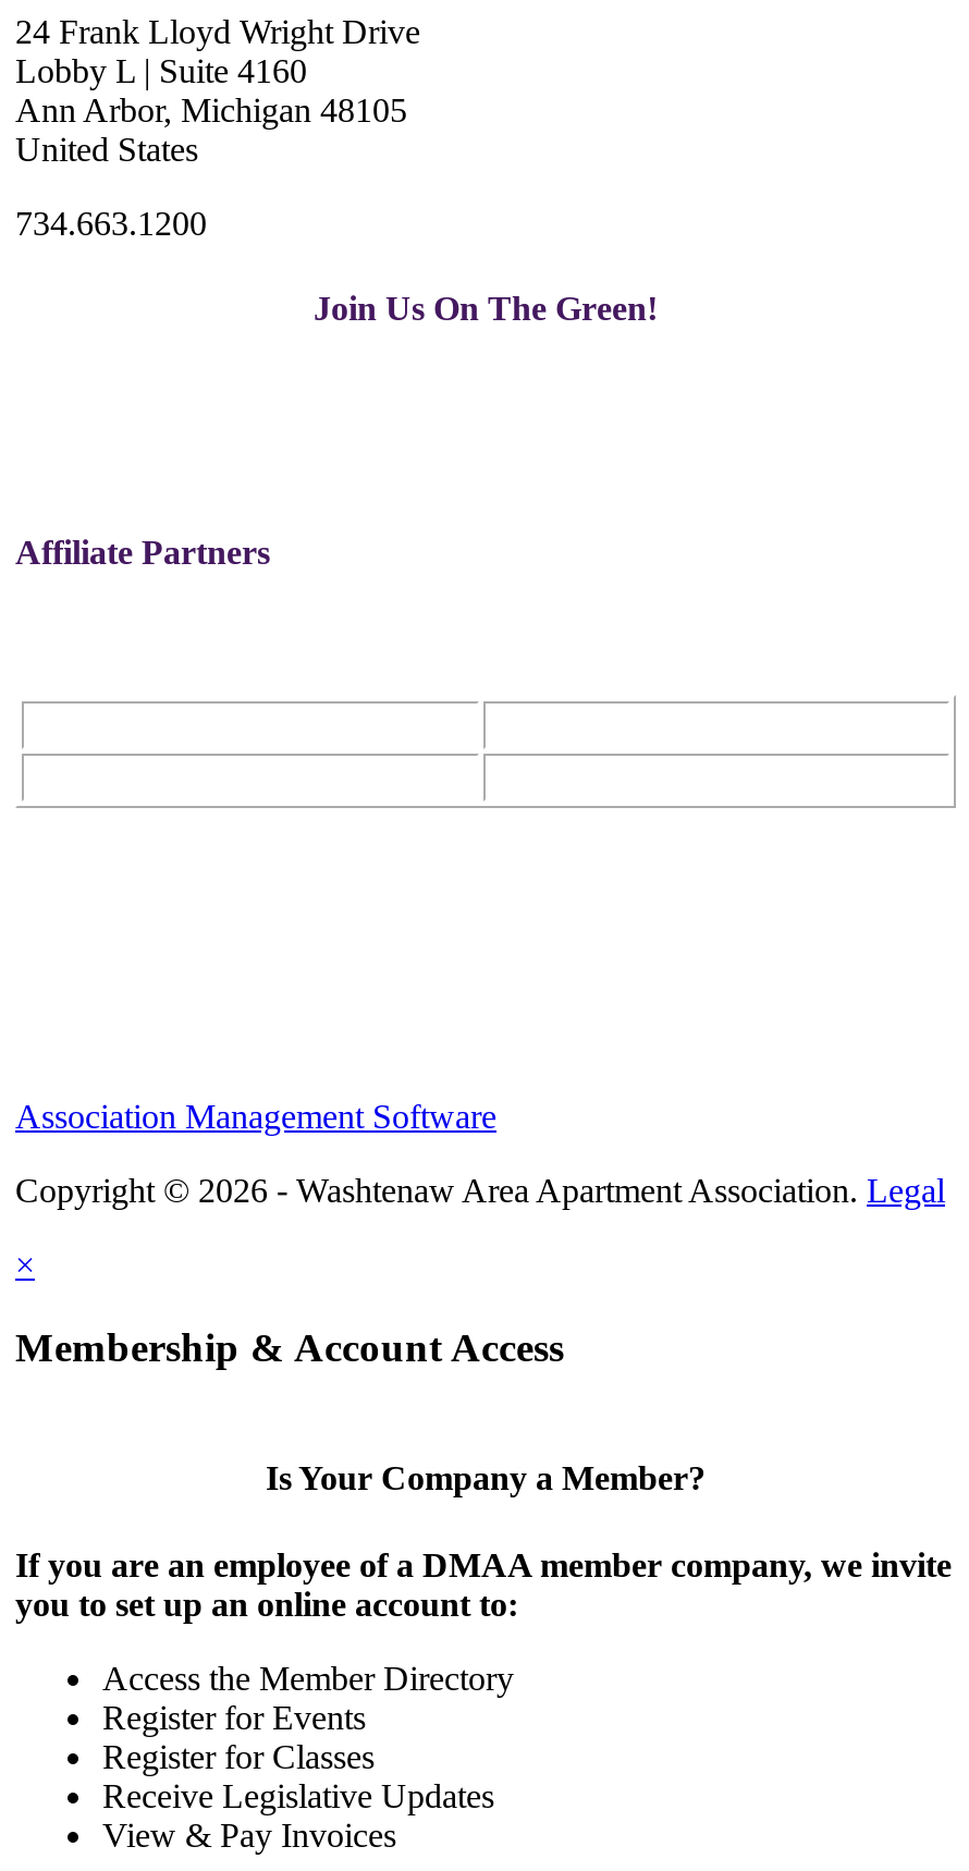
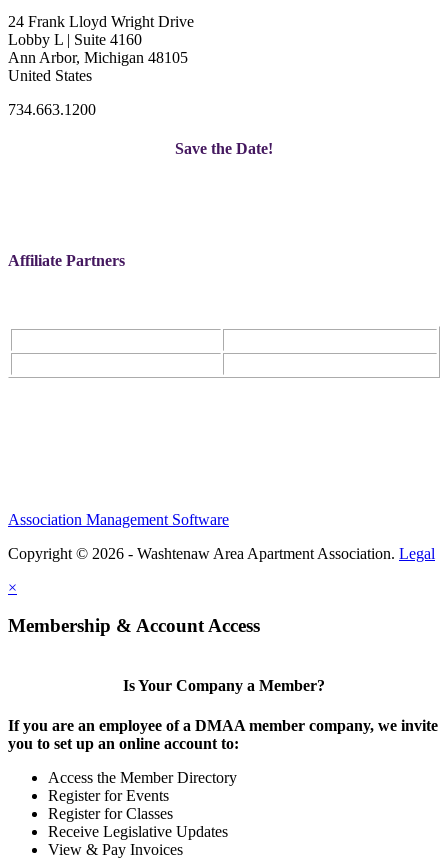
- Join Us On The Green!
+ Save the Date!
